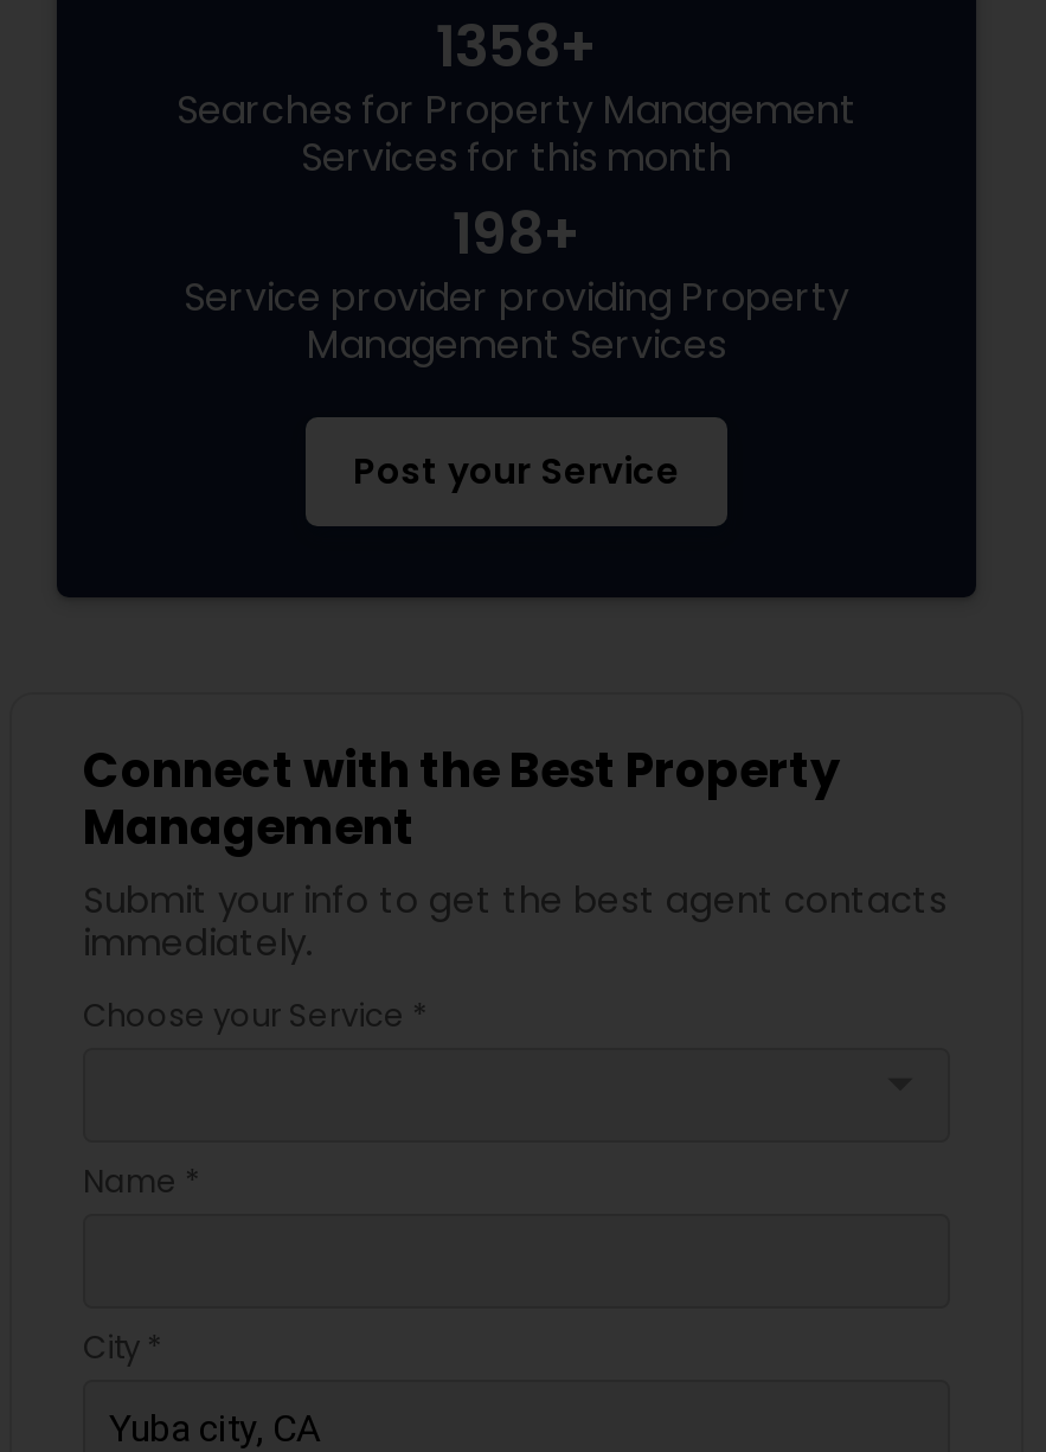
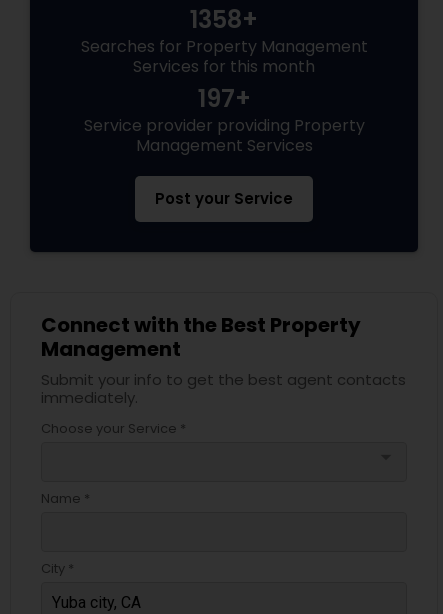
- 198+
+ 197+
